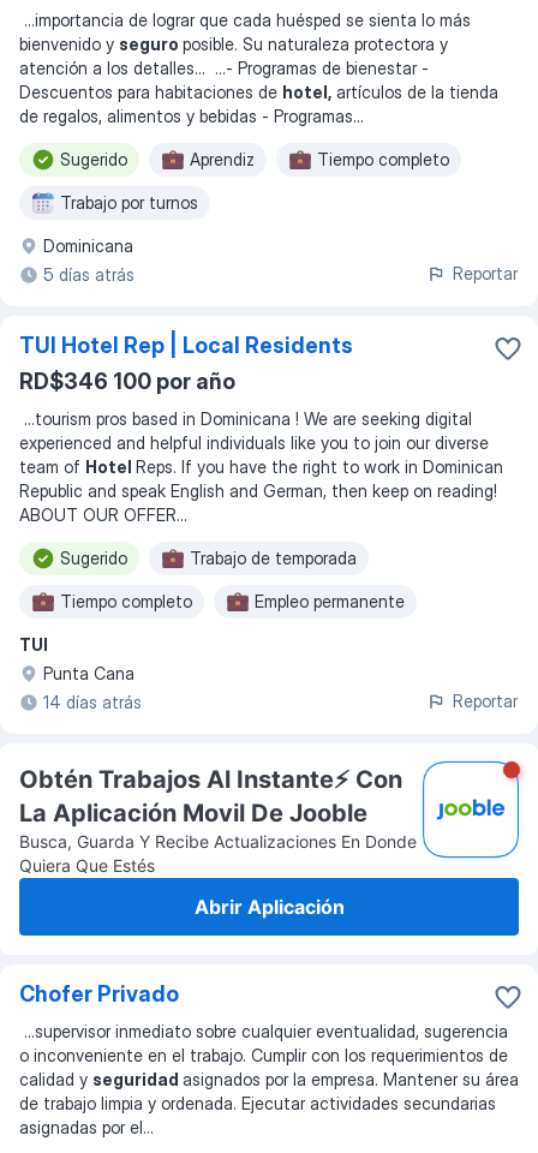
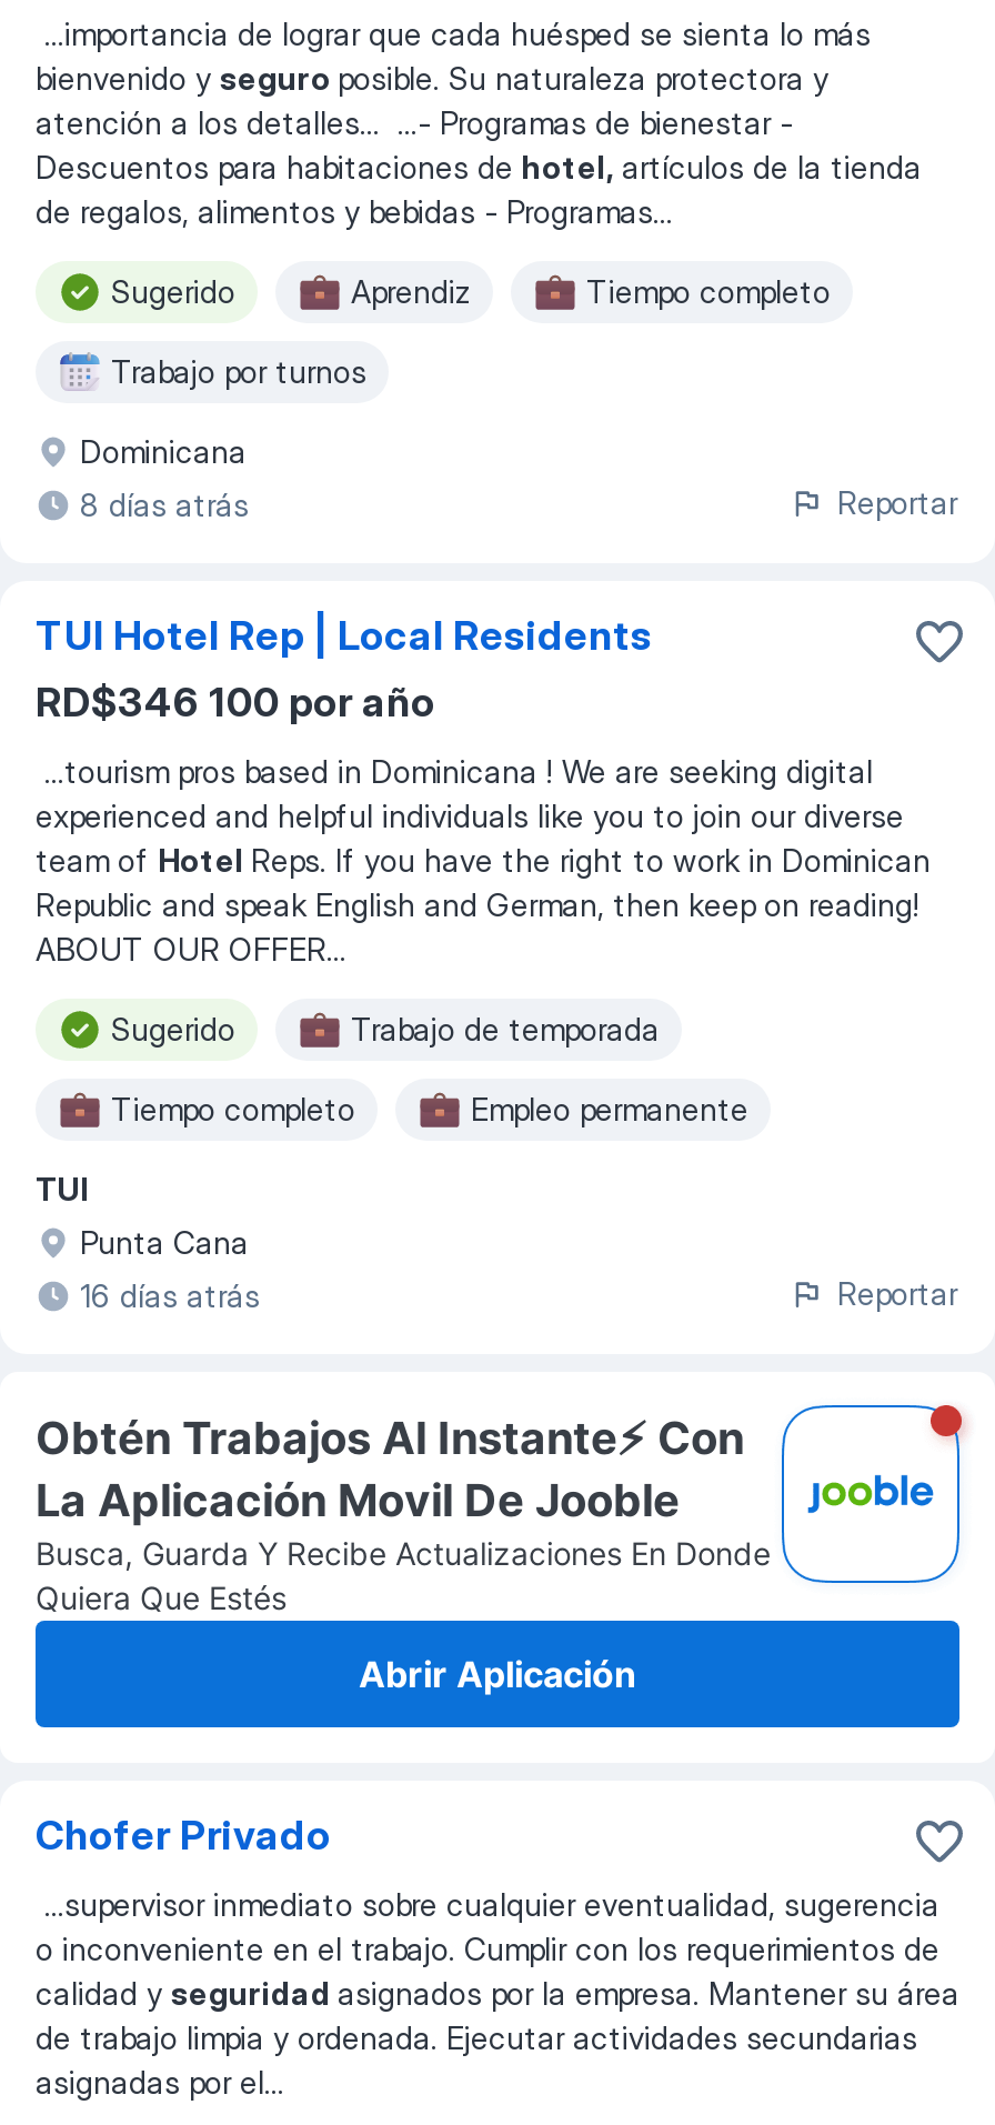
- 5 días atrás
+ 8 días atrás

- 14 días atrás
+ 16 días atrás
